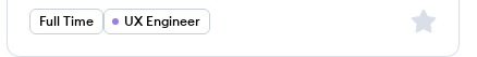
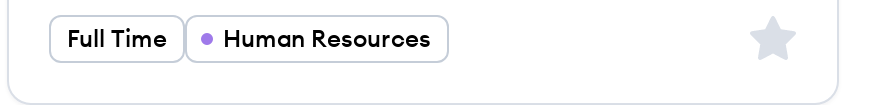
- UX Engineer
+ Human Resources
